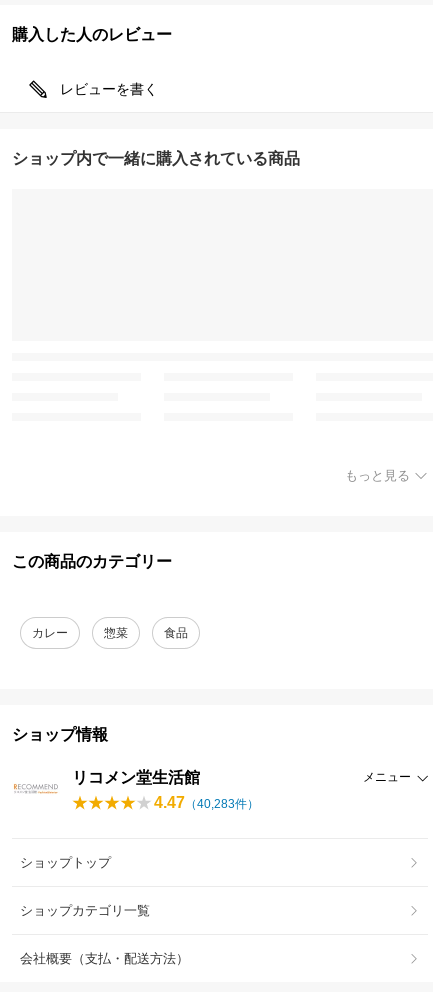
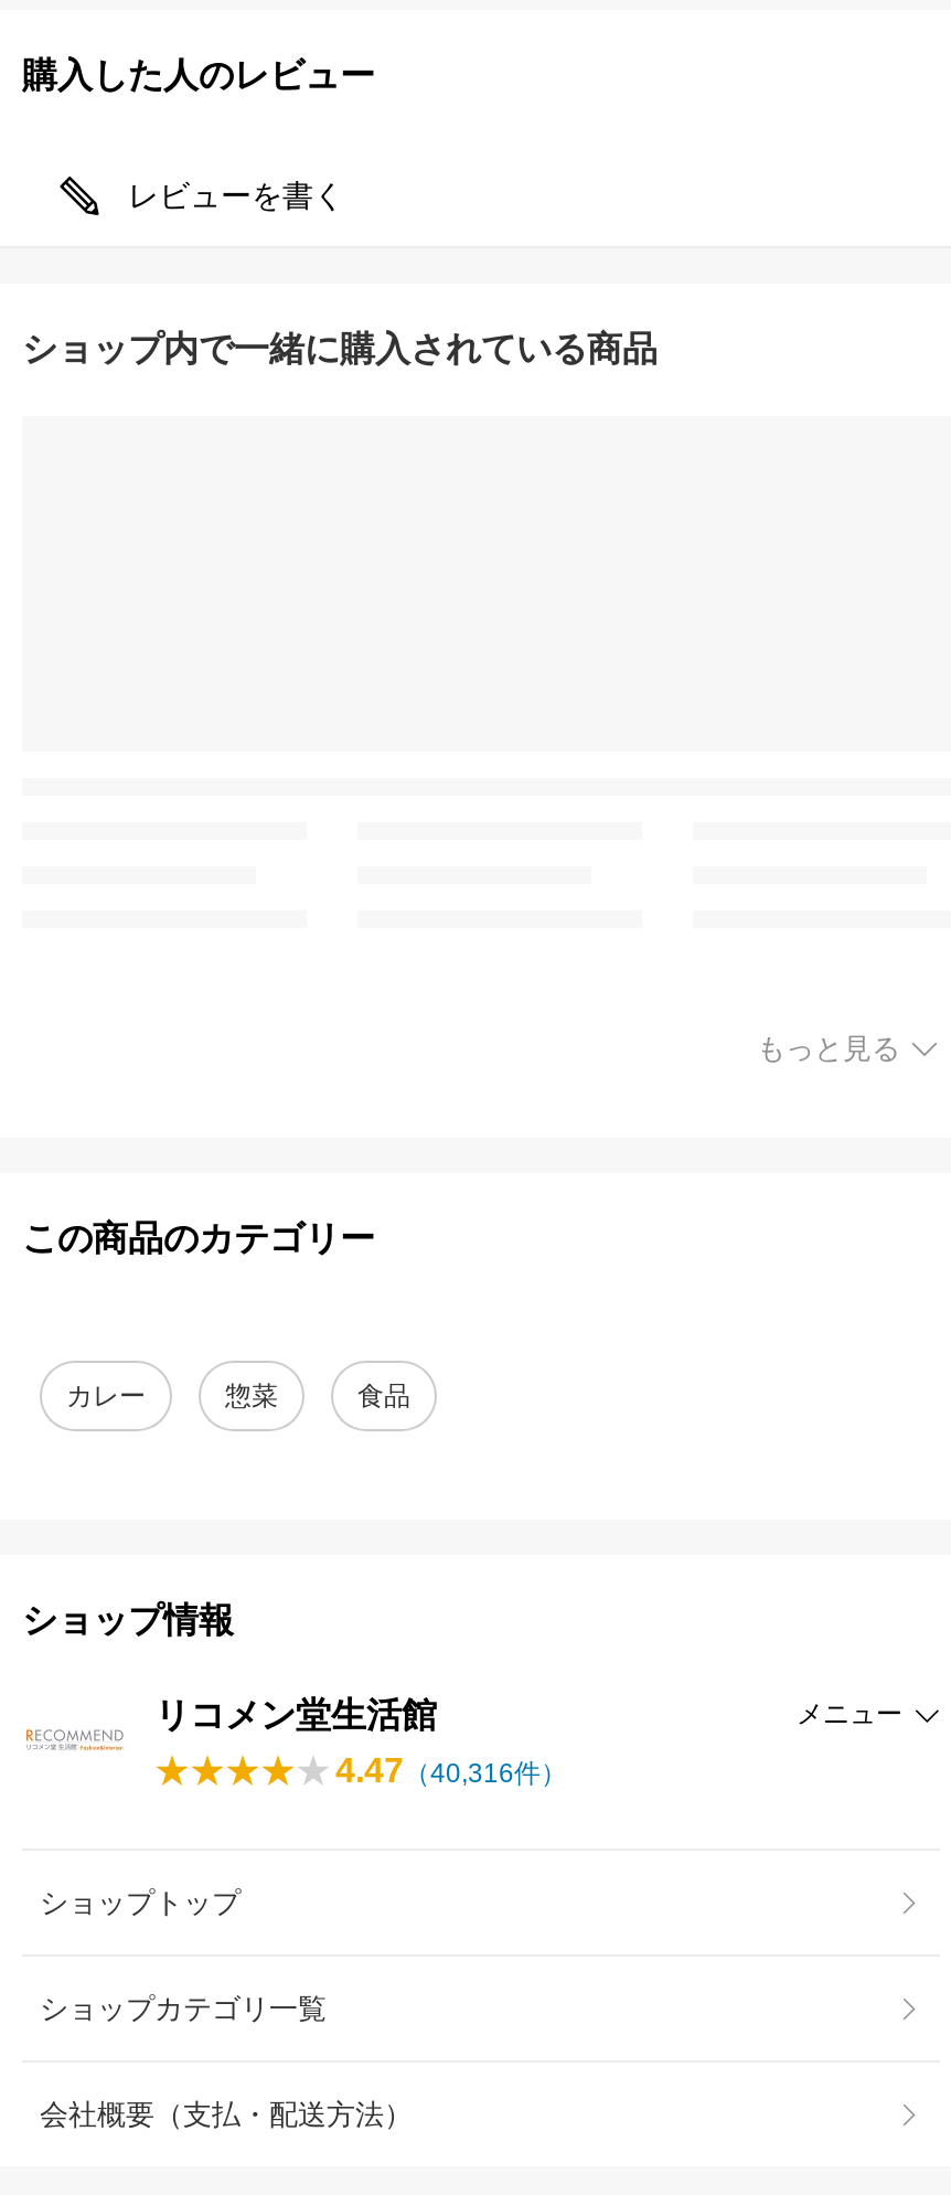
- 4.47（40,283件）
+ 4.47（40,316件）
